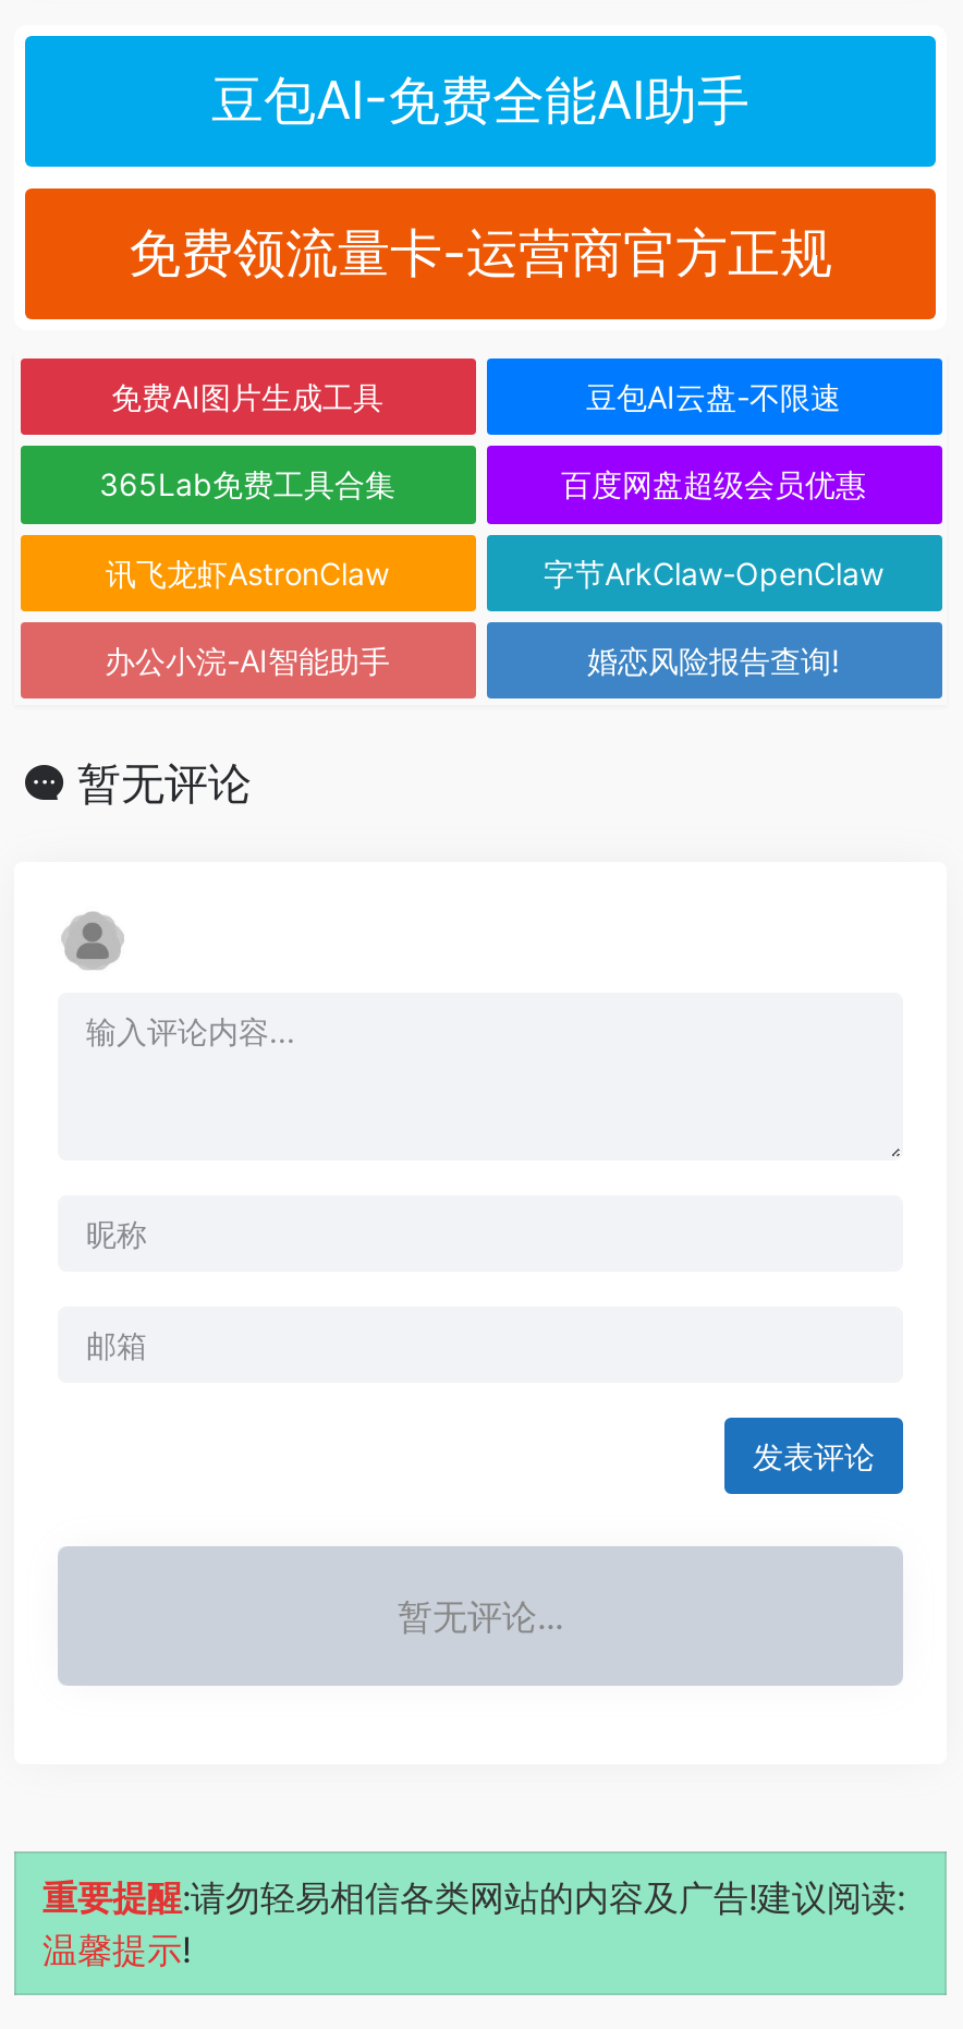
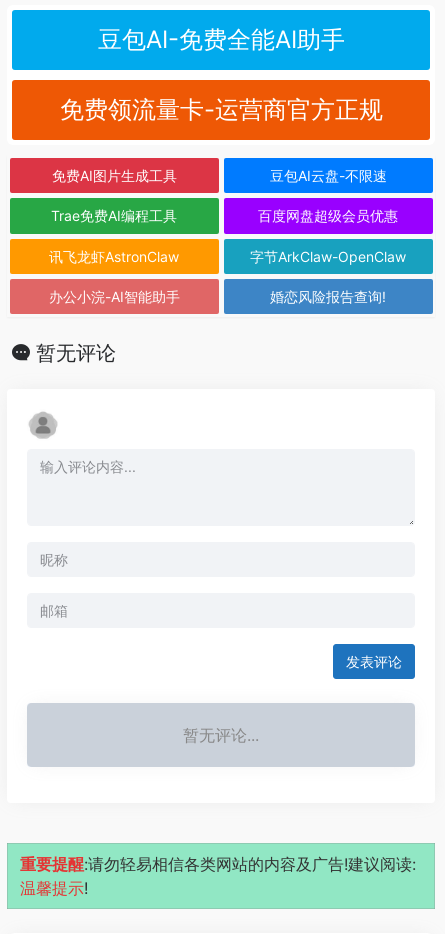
- 365Lab免费工具合集
+ Trae免费AI编程工具
